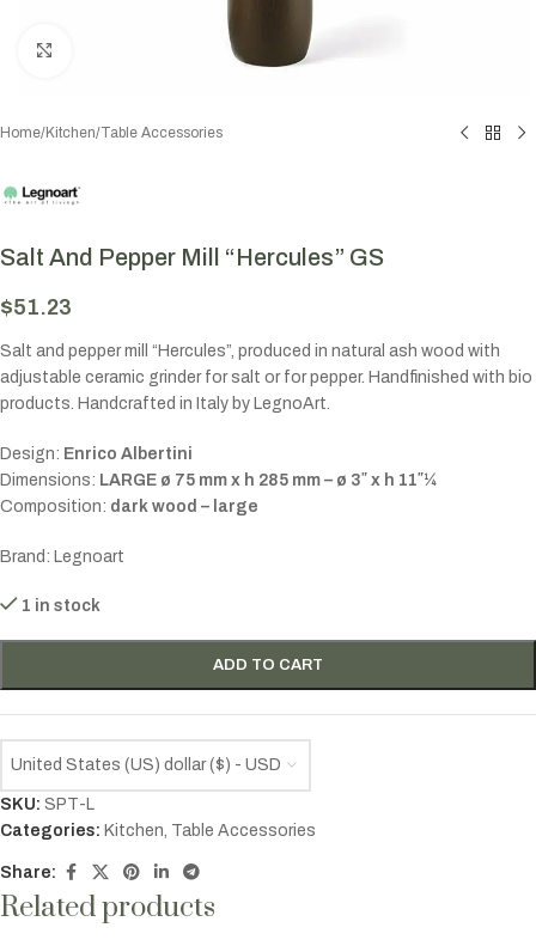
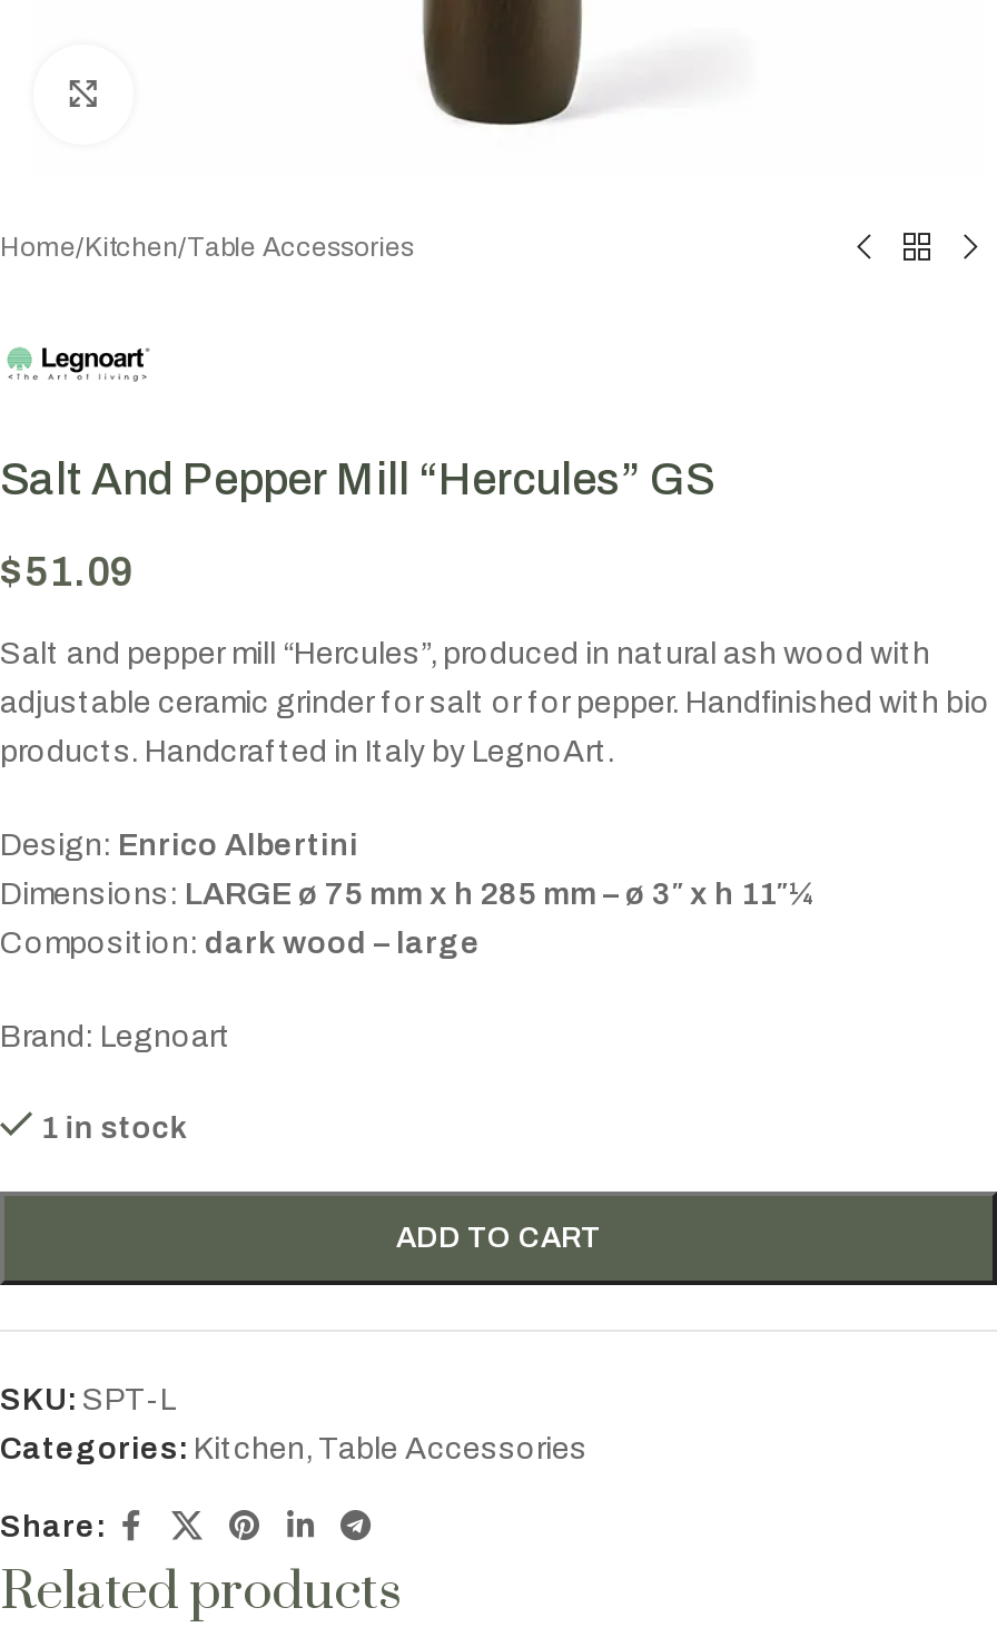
- $51.23
+ $51.09

- United States (US) dollar ($) - USD
